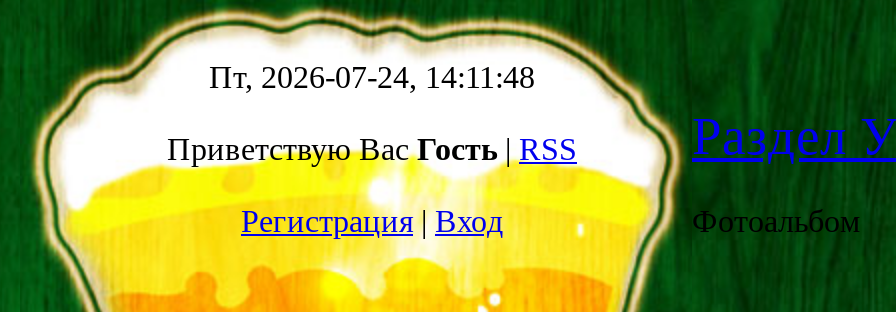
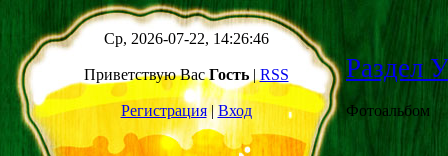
- Пт, 2026-07-24, 14:11:48
+ Ср, 2026-07-22, 14:26:46
